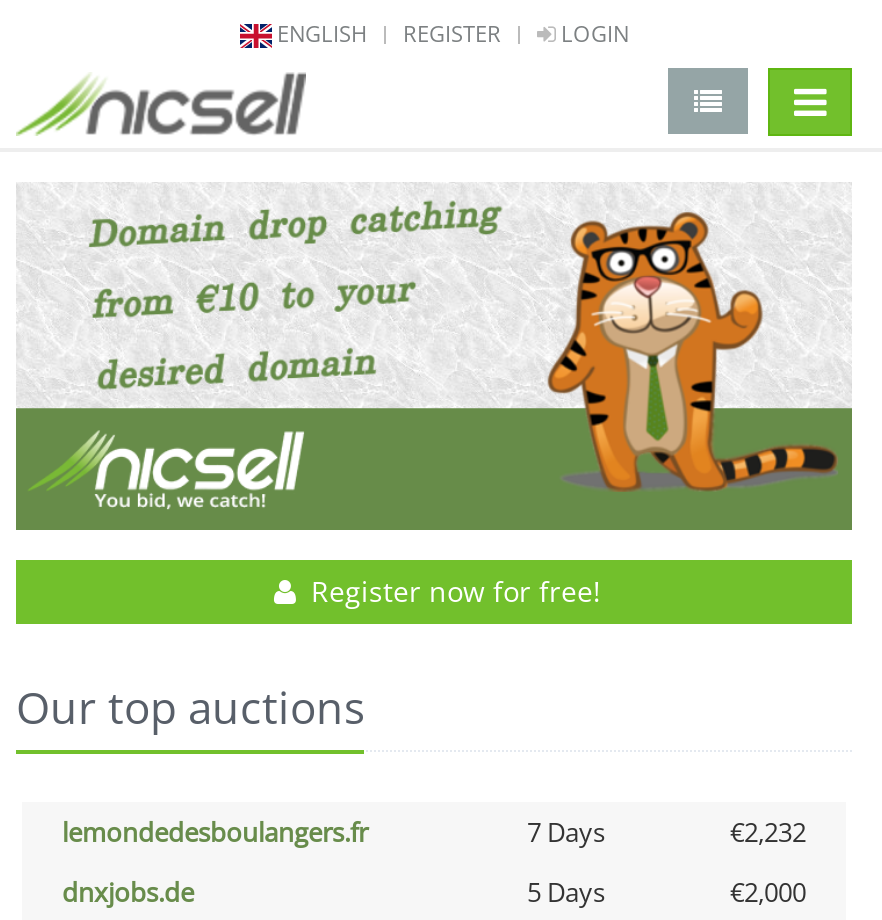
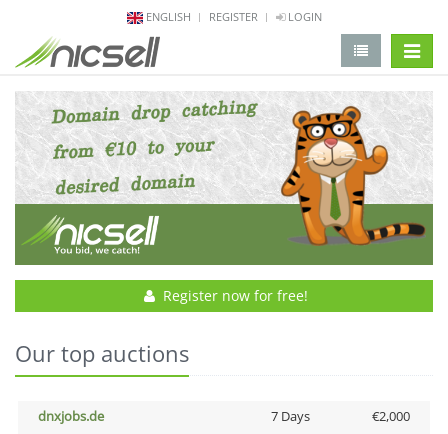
- lemondedesboulangers.fr
- 7 Days
- €2,232

- 5 Days
+ 7 Days
